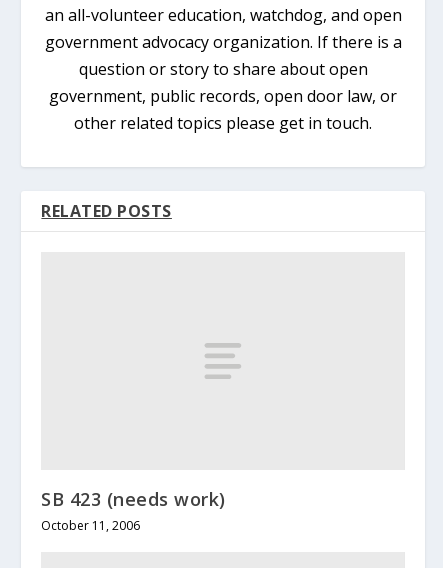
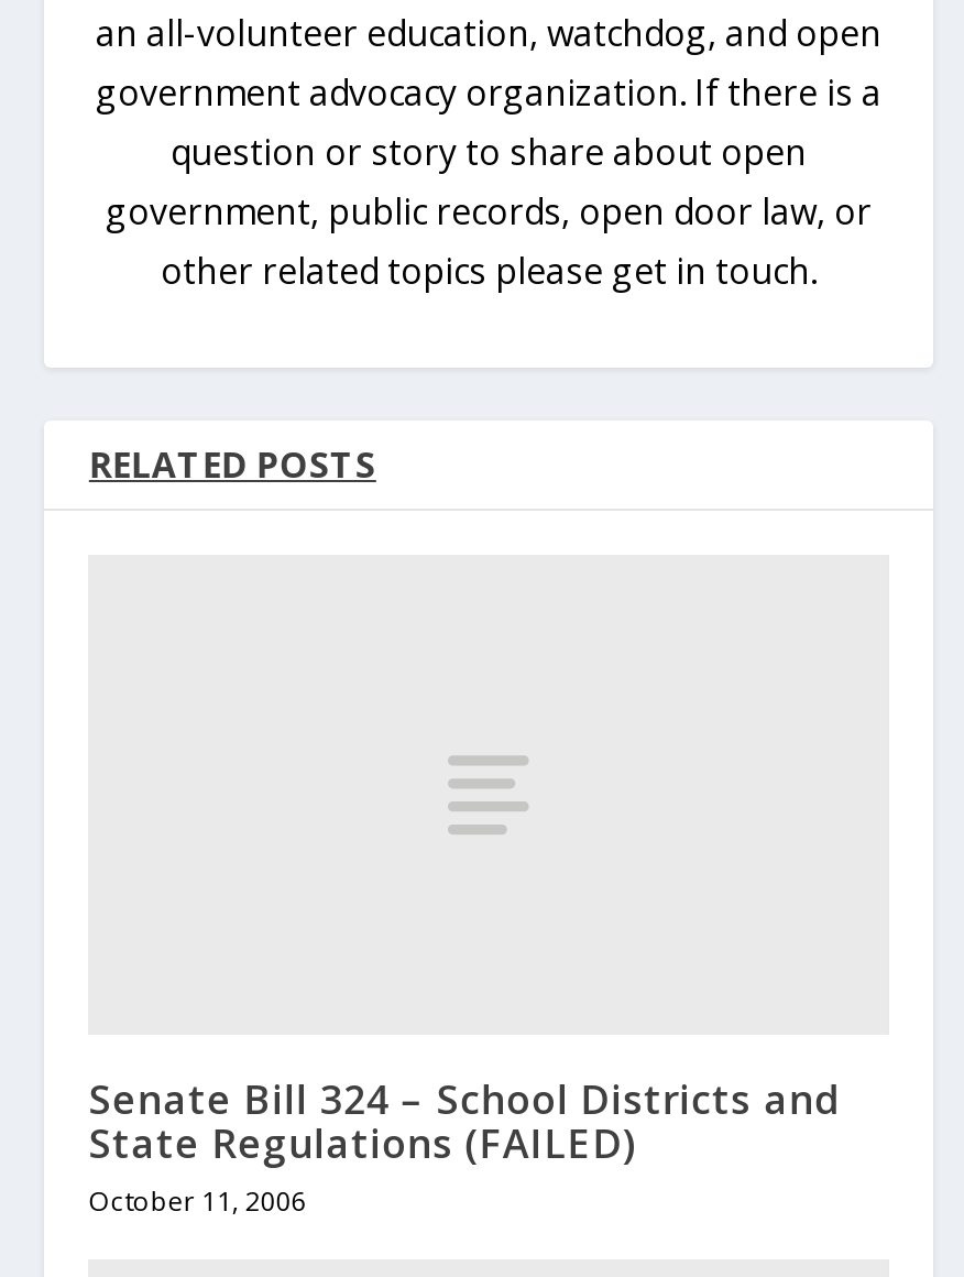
- SB 423 (needs work)
+ Senate Bill 324 – School Districts and
+ State Regulations (FAILED)
